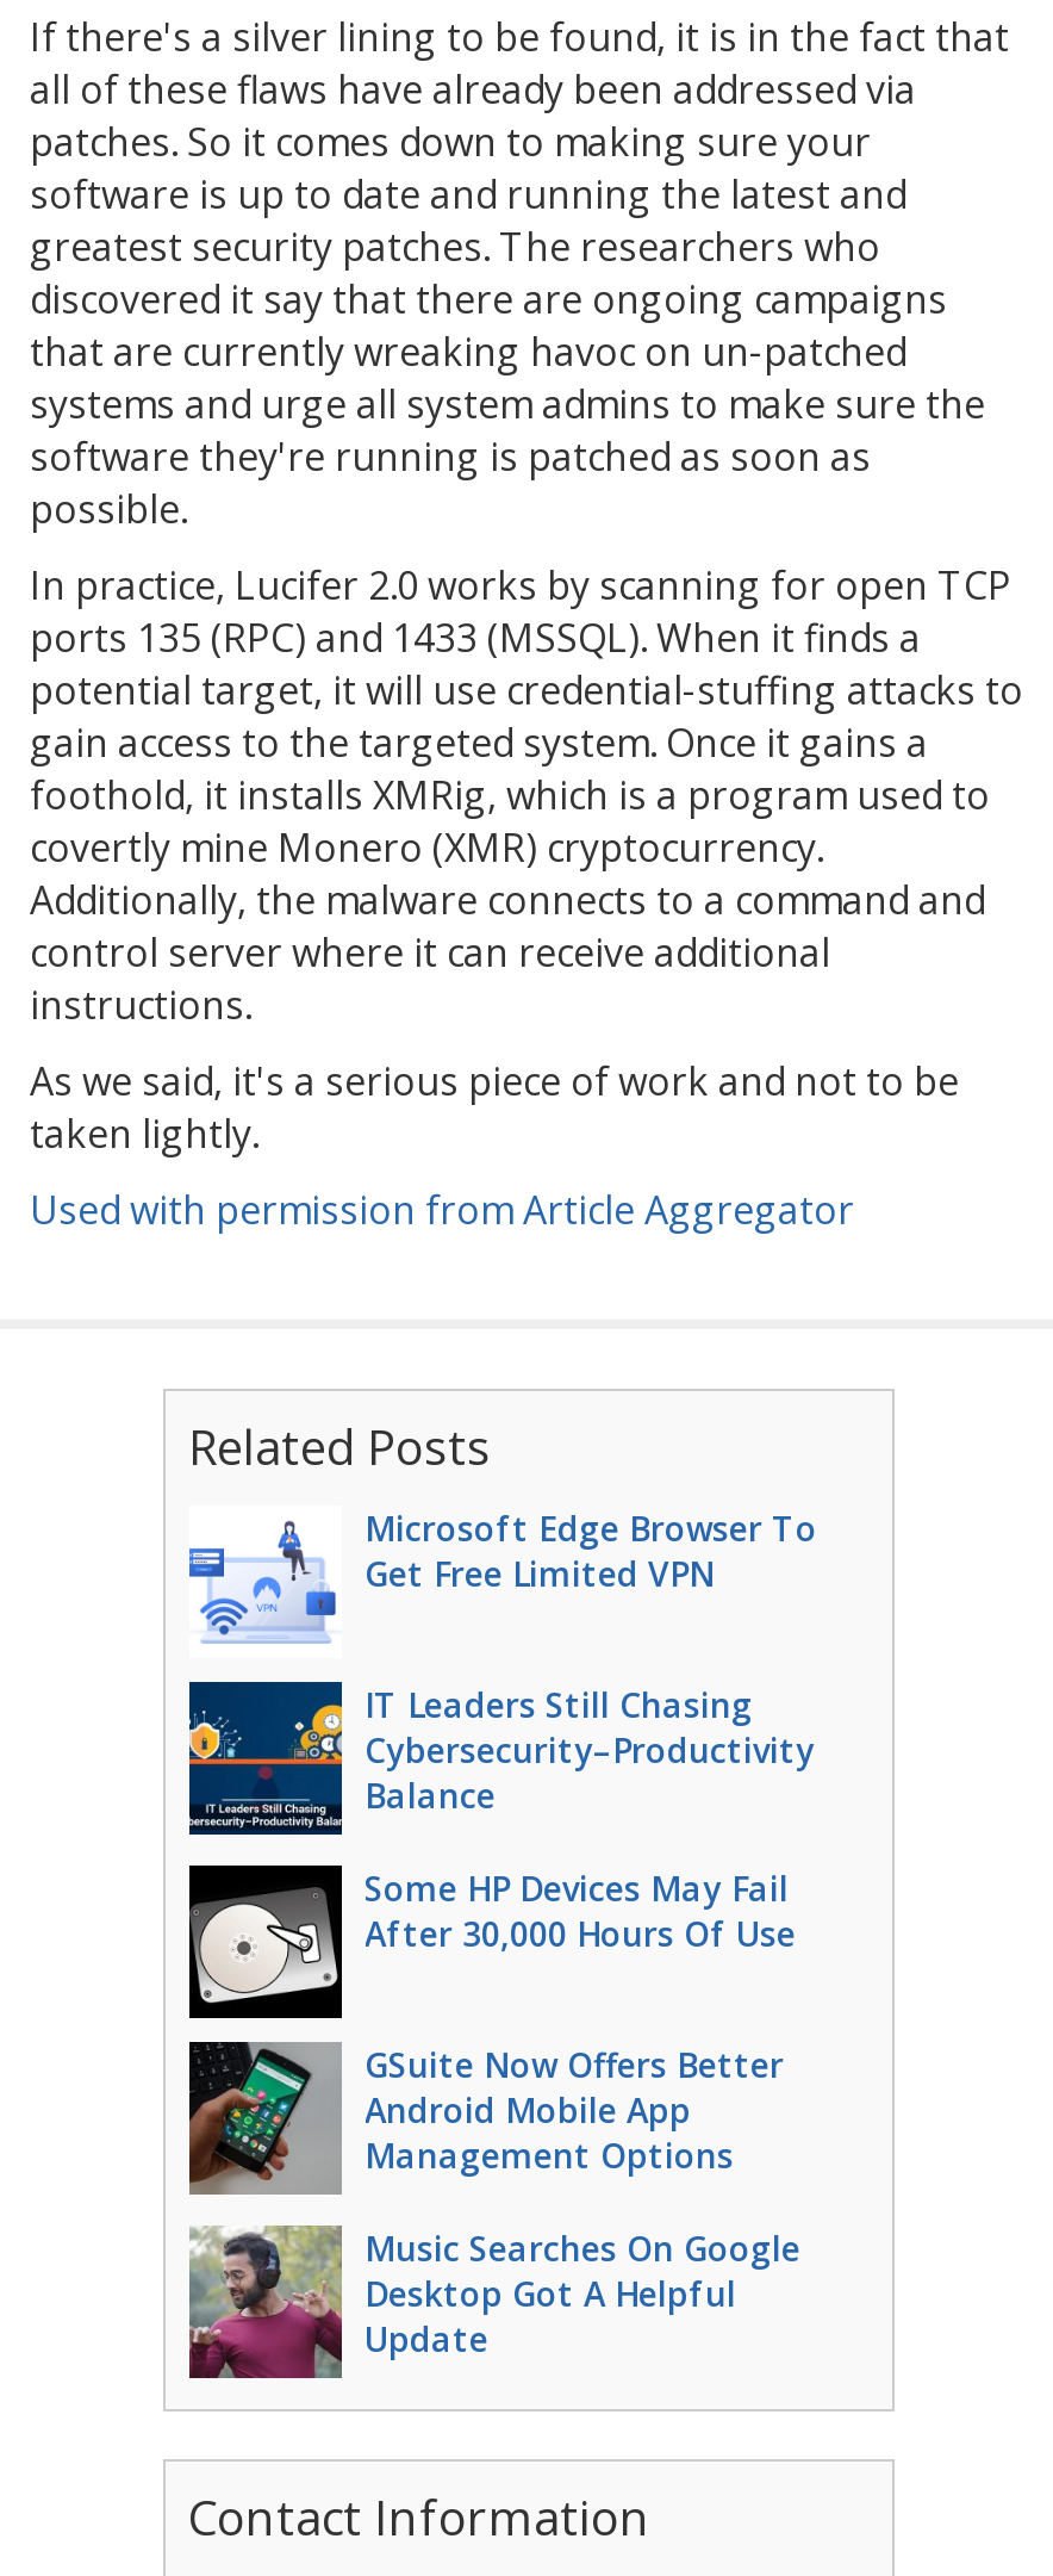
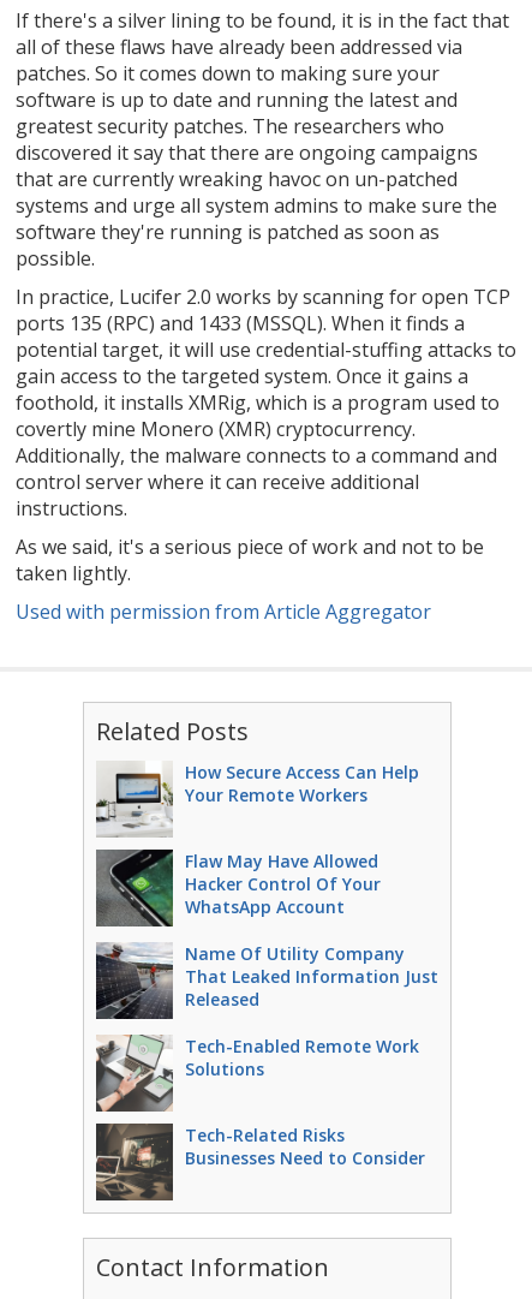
- [image]
- Microsoft Edge Browser To
- Get Free Limited VPN
+ [image]
+ How Secure Access Can Help
+ Your Remote Workers

- [image]
- IT Leaders Still Chasing
- Cybersecurity–Productivity
- Balance
+ [image]
+ Flaw May Have Allowed
+ Hacker Control Of Your
+ WhatsApp Account

- [image]
- Some HP Devices May Fail
- After 30,000 Hours Of Use
+ [image]
+ Name Of Utility Company
+ That Leaked Information Just
+ Released

- [image]
- GSuite Now Offers Better
- Android Mobile App
- Management Options
+ [image]
+ Tech-Enabled Remote Work
+ Solutions

- [image]
- Music Searches On Google
- Desktop Got A Helpful
- Update
+ [image]
+ Tech-Related Risks
+ Businesses Need to Consider
